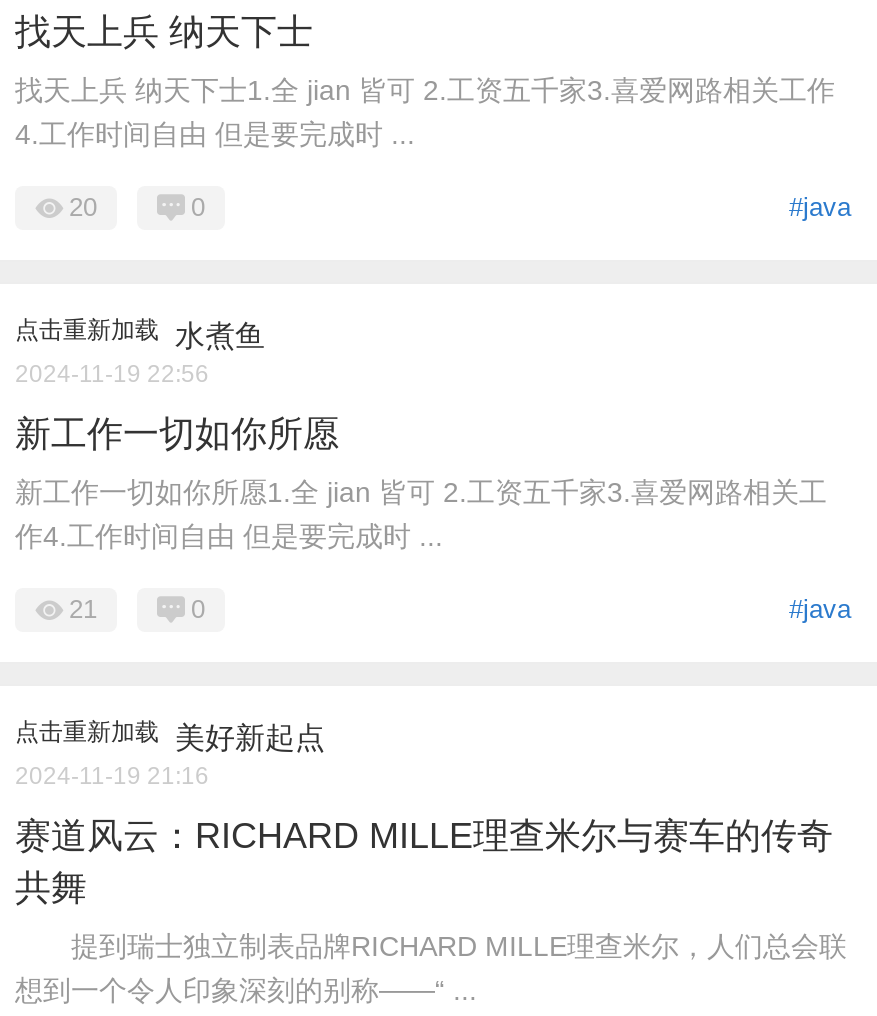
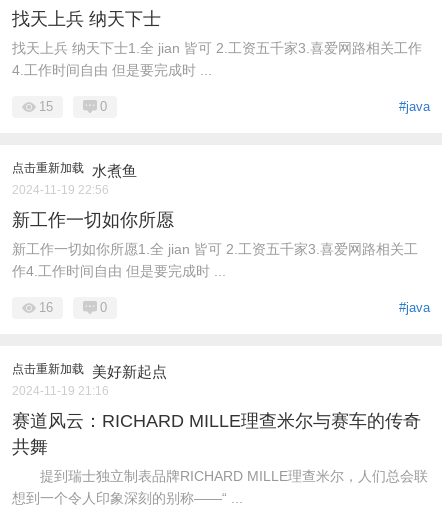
- 20
+ 15

- 21
+ 16
